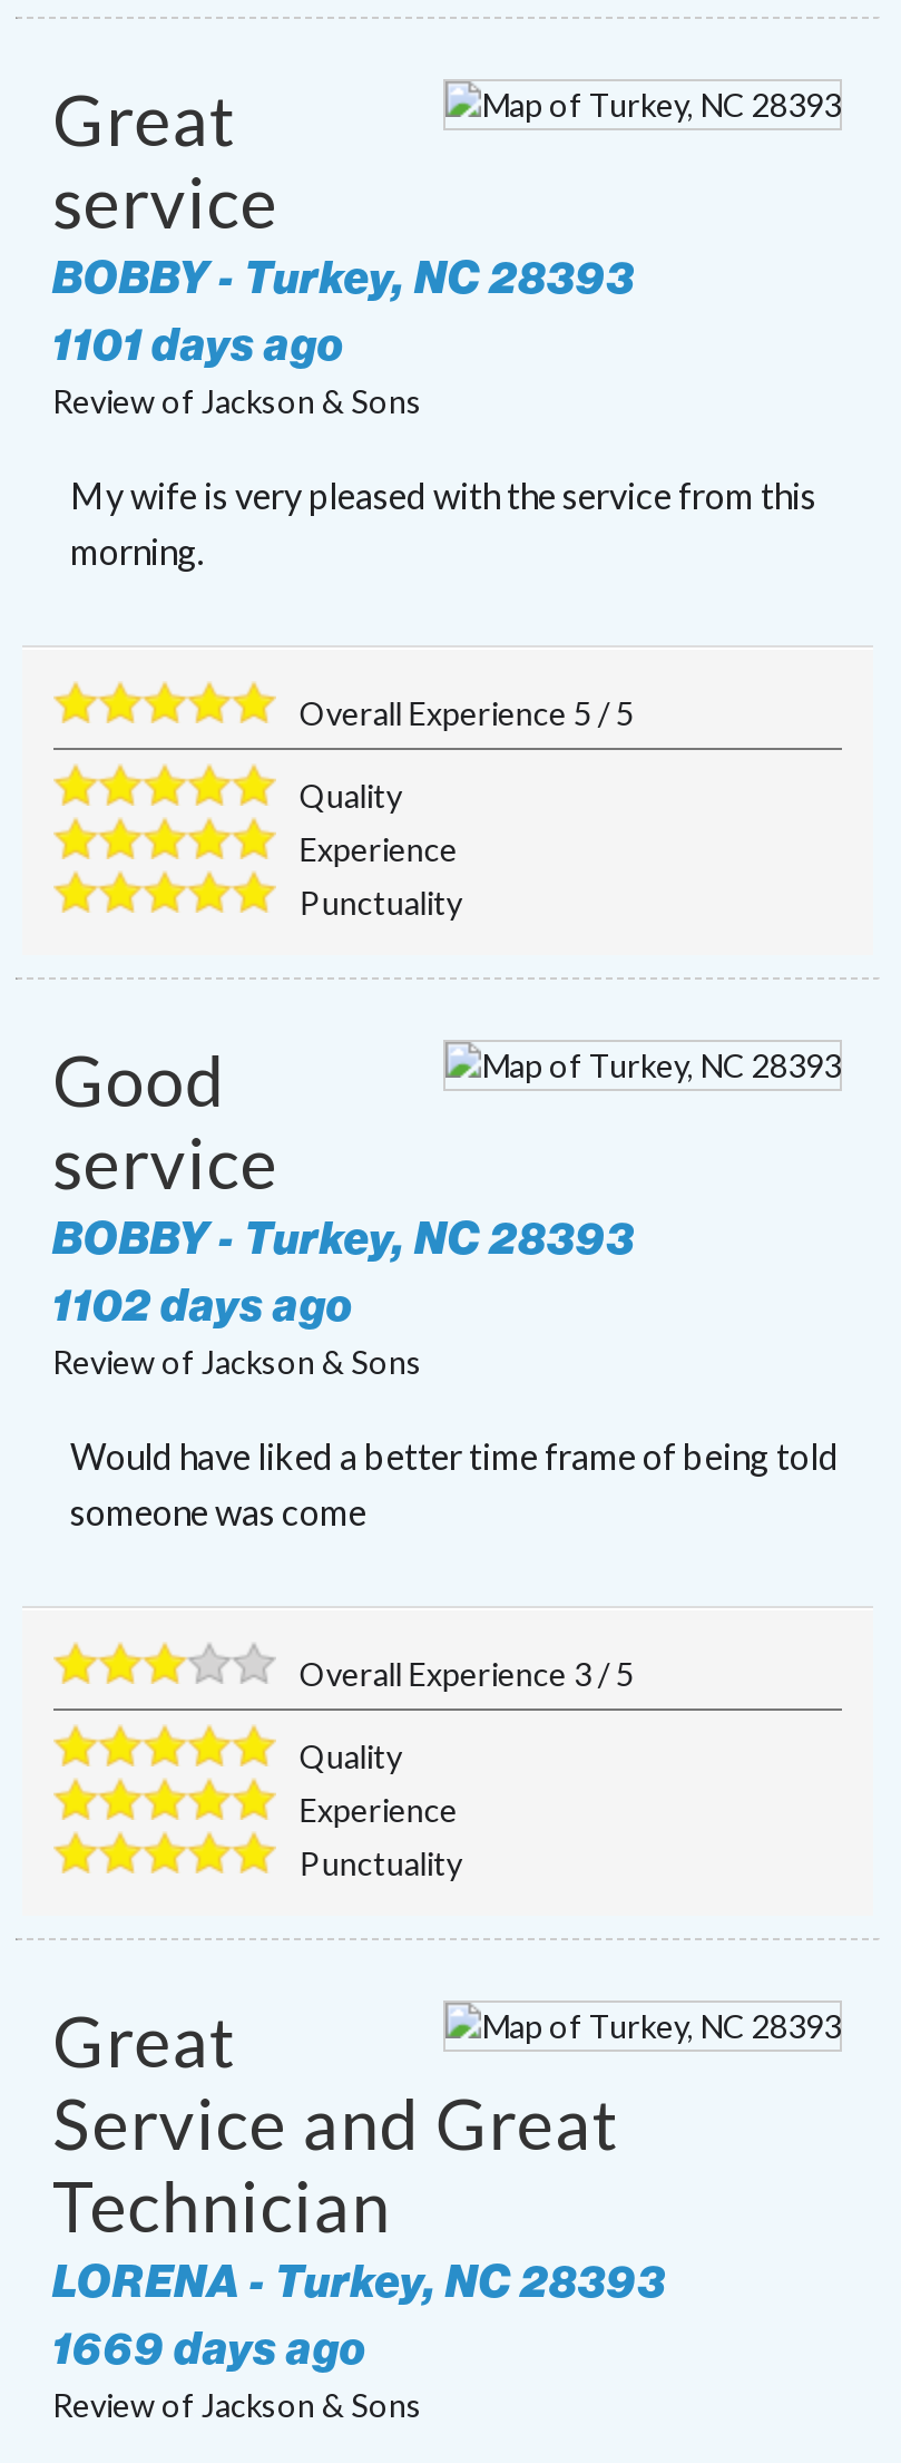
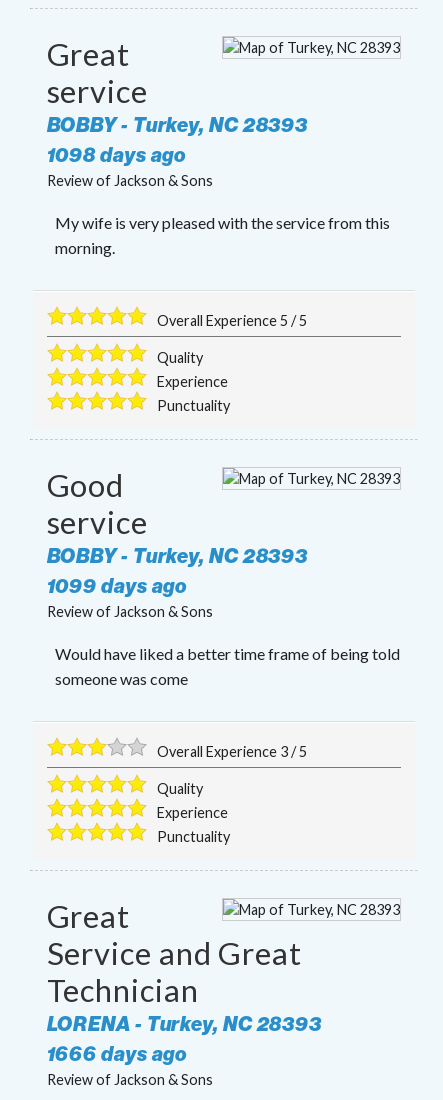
- 1101 days ago
+ 1098 days ago

- 1102 days ago
+ 1099 days ago

- 1669 days ago
+ 1666 days ago
